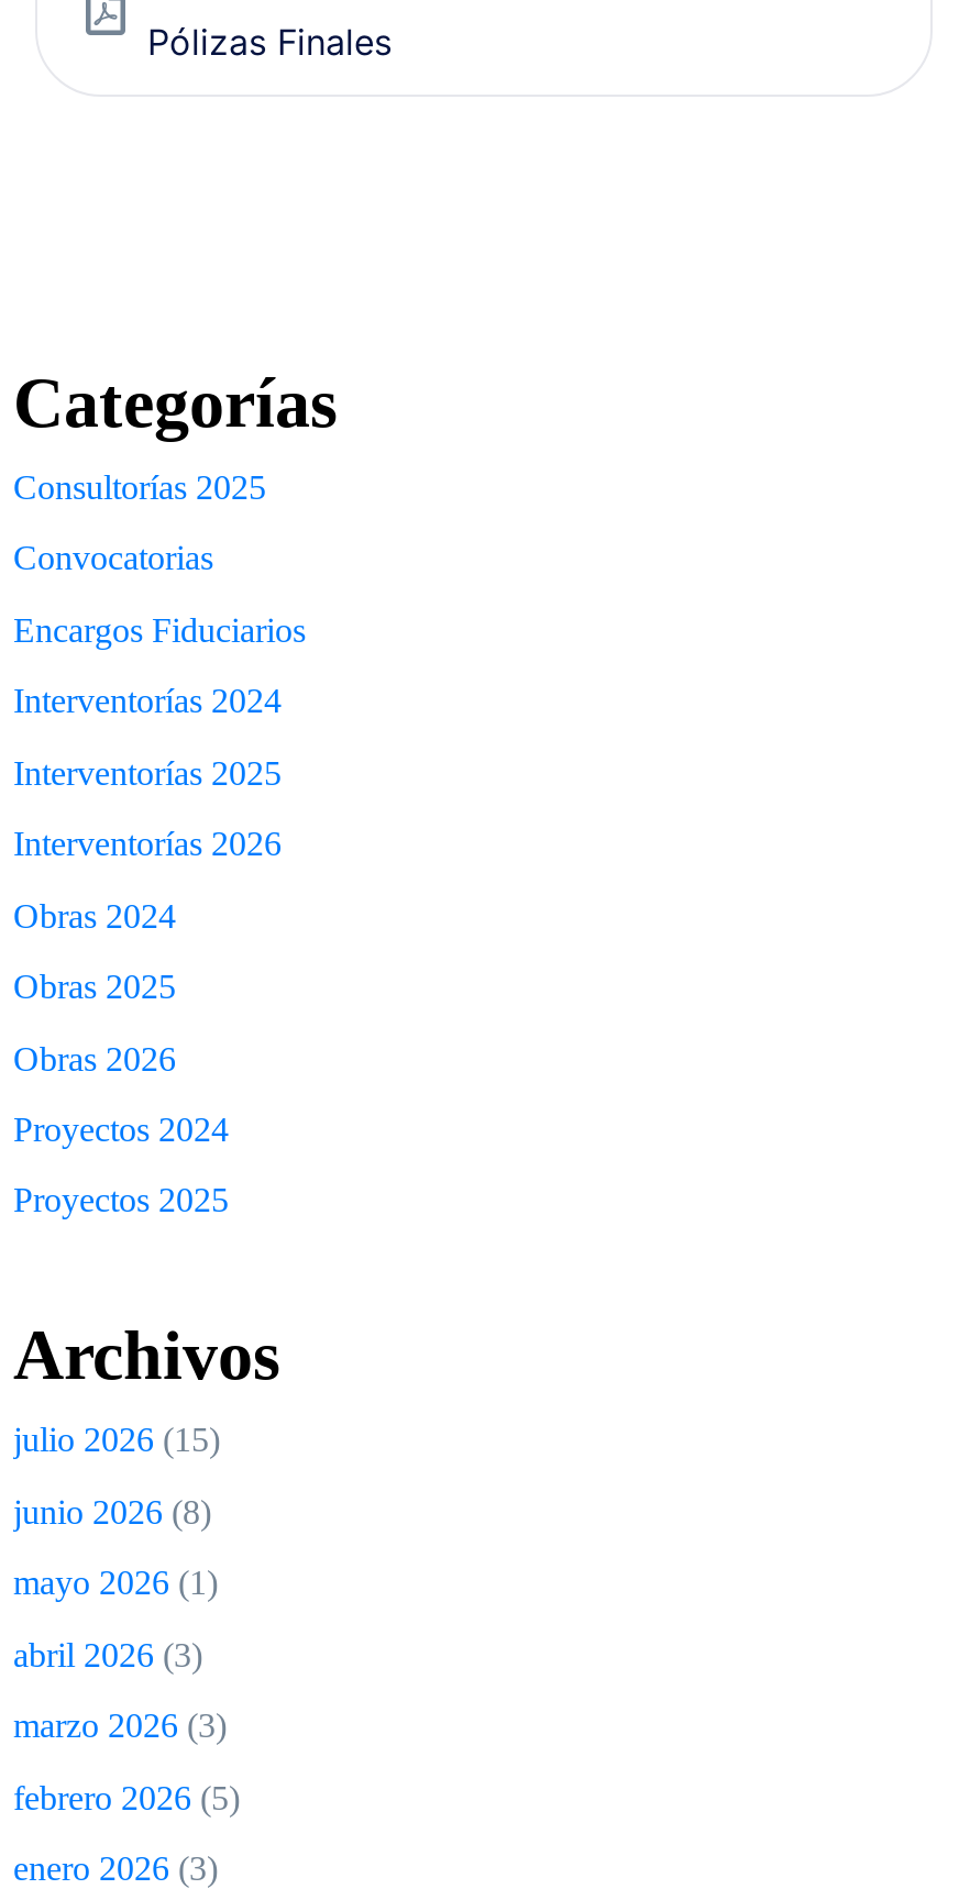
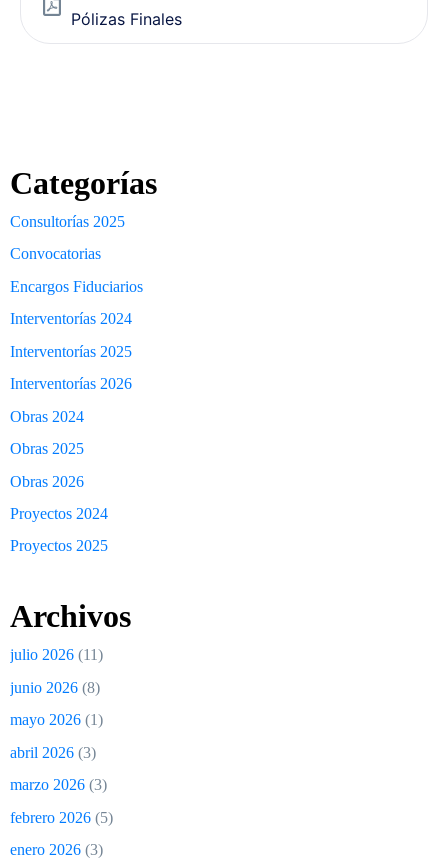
- julio 2026 (15)
+ julio 2026 (11)
